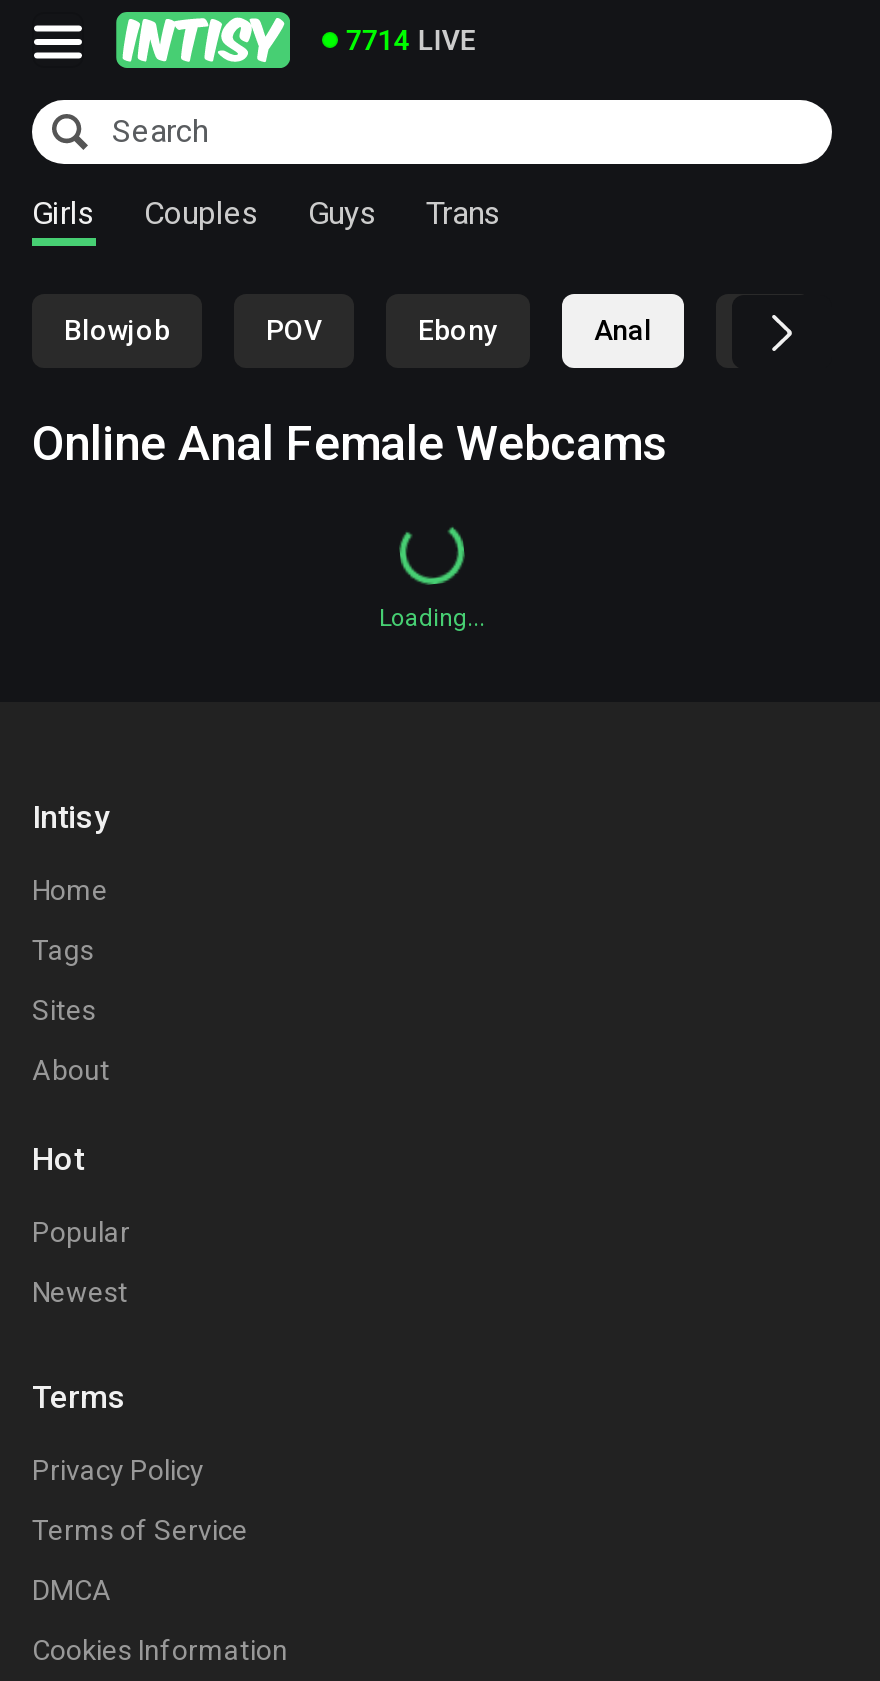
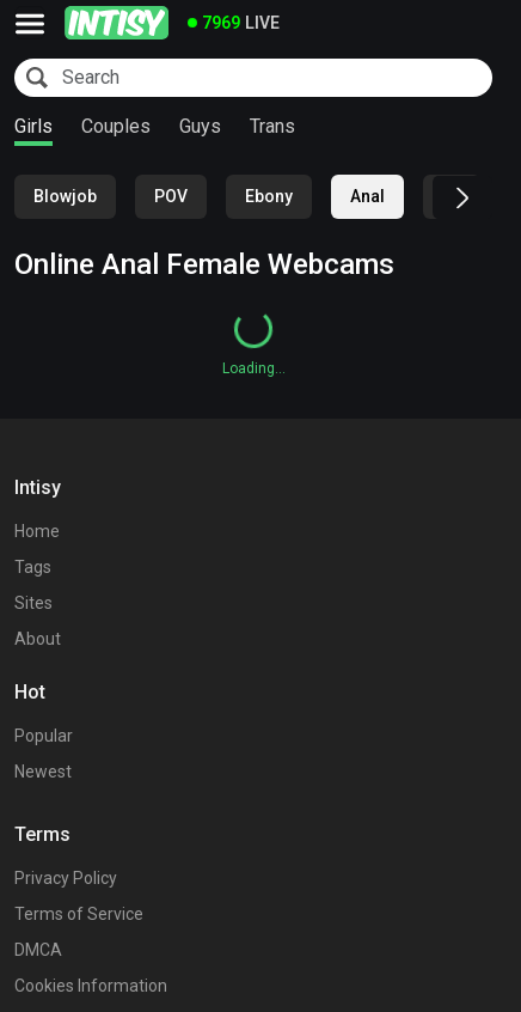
- 7714 LIVE
+ 7969 LIVE
